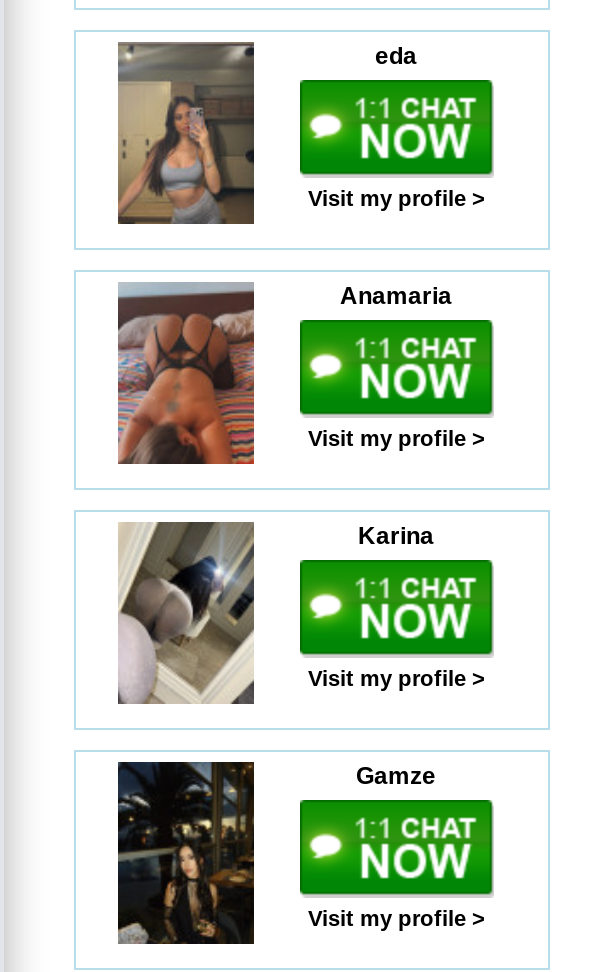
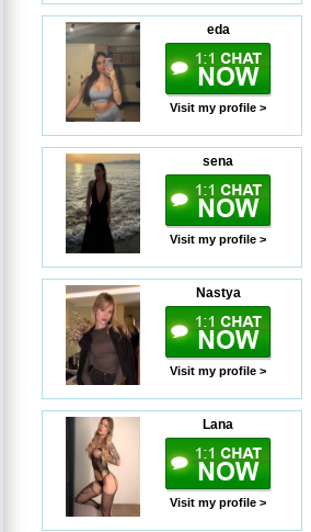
- [image]
+ [image]

- Anamaria
+ sena

- [image]
+ [image]

- Karina
+ Nastya

- [image]
+ [image]

- Gamze
+ Lana
